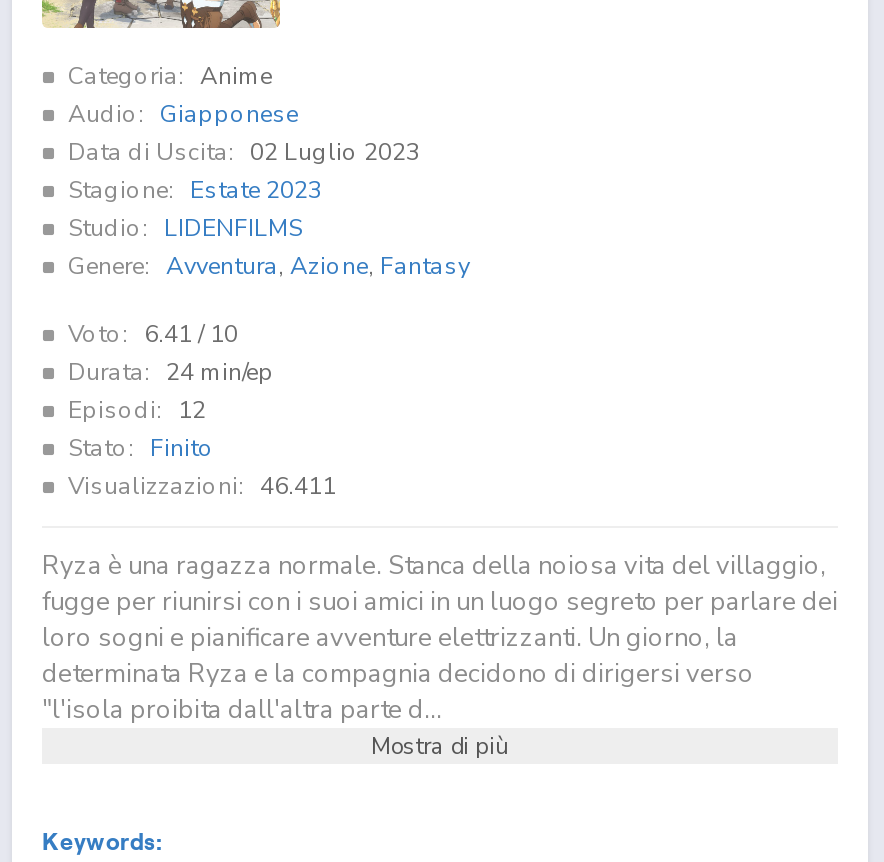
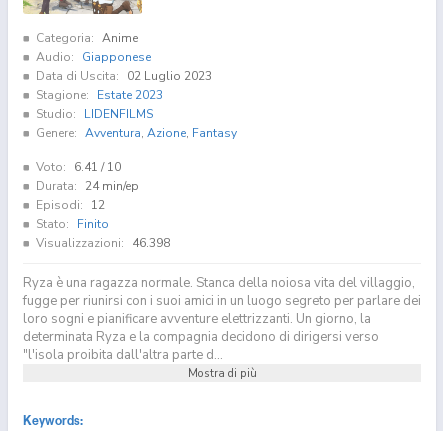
- Visualizzazioni: 46.411
+ Visualizzazioni: 46.398
